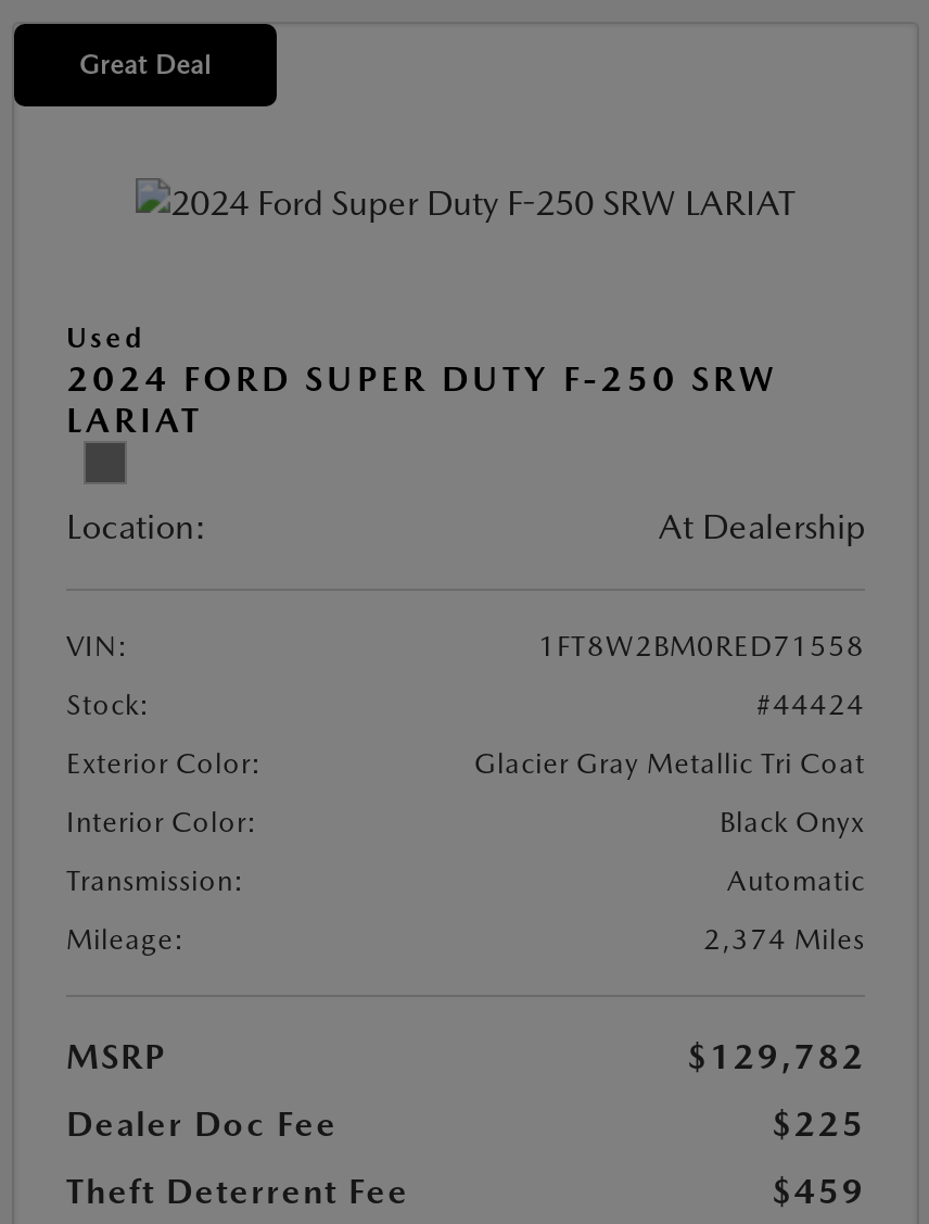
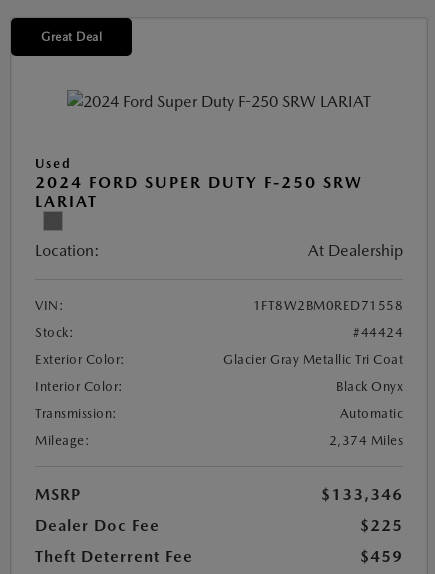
- $129,782
+ $133,346
